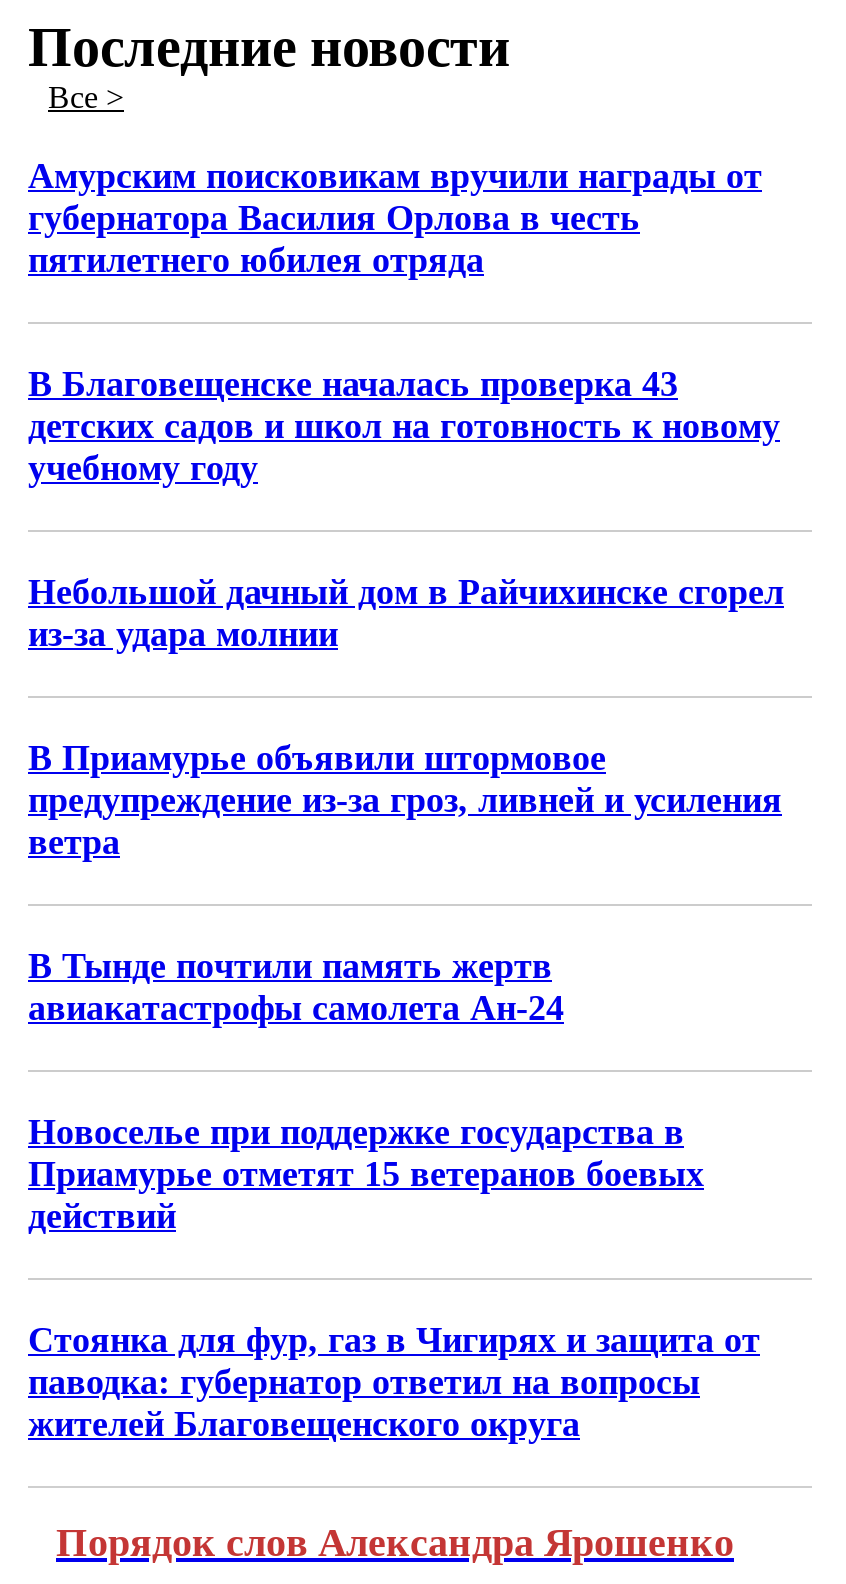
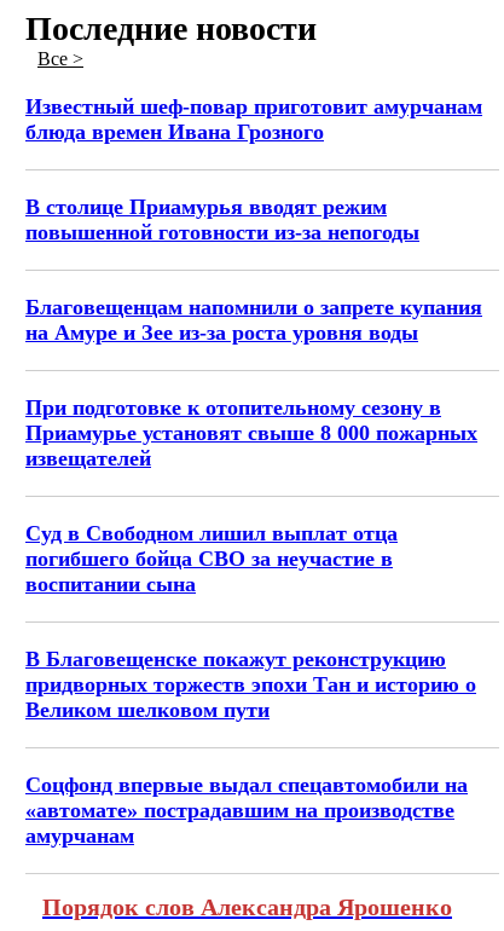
- Амурским поисковикам вручили награды от
- губернатора Василия Орлова в честь
- пятилетнего юбилея отряда
+ Известный шеф-повар приготовит амурчанам
+ блюда времен Ивана Грозного

- В Благовещенске началась проверка 43
- детских садов и школ на готовность к новому
- учебному году
+ В столице Приамурья вводят режим
+ повышенной готовности из-за непогоды

- Небольшой дачный дом в Райчихинске сгорел
- из-за удара молнии
+ Благовещенцам напомнили о запрете купания
+ на Амуре и Зее из-за роста уровня воды

- В Приамурье объявили штормовое
- предупреждение из-за гроз, ливней и усиления
- ветра
+ При подготовке к отопительному сезону в
+ Приамурье установят свыше 8 000 пожарных
+ извещателей

- В Тынде почтили память жертв
- авиакатастрофы самолета Ан-24
+ Суд в Свободном лишил выплат отца
+ погибшего бойца СВО за неучастие в
+ воспитании сына

- Новоселье при поддержке государства в
- Приамурье отметят 15 ветеранов боевых
- действий
+ В Благовещенске покажут реконструкцию
+ придворных торжеств эпохи Тан и историю о
+ Великом шелковом пути

- Стоянка для фур, газ в Чигирях и защита от
- паводка: губернатор ответил на вопросы
- жителей Благовещенского округа
+ Соцфонд впервые выдал спецавтомобили на
+ «автомате» пострадавшим на производстве
+ амурчанам
